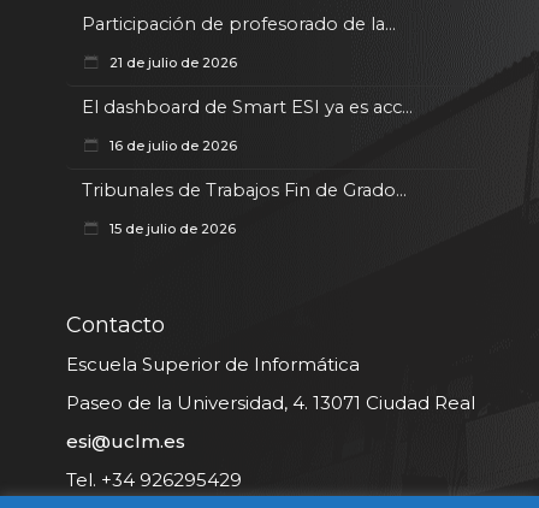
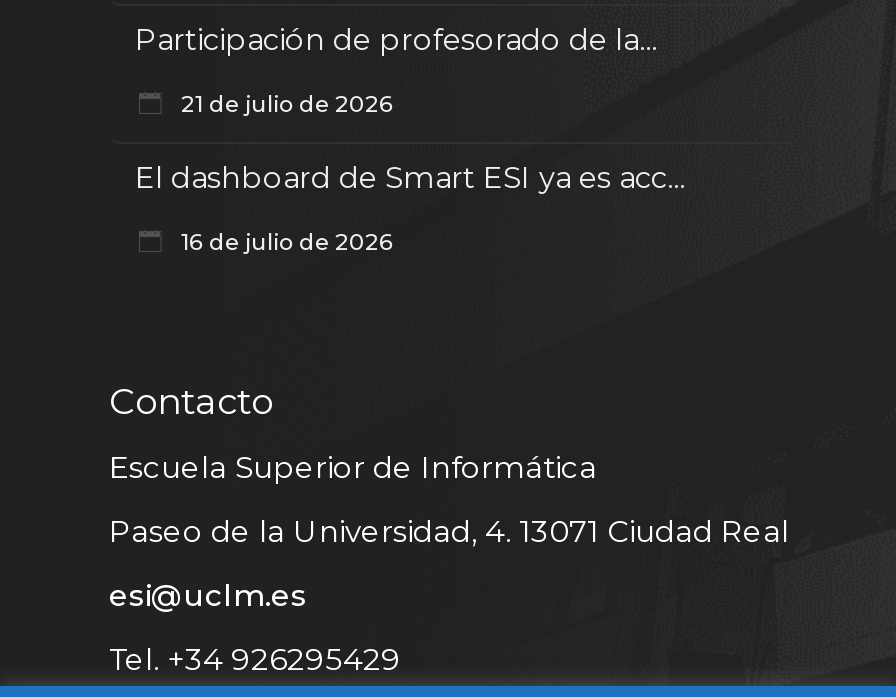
- Tribunales de Trabajos Fin de Grado...
- 15 de julio de 2026
